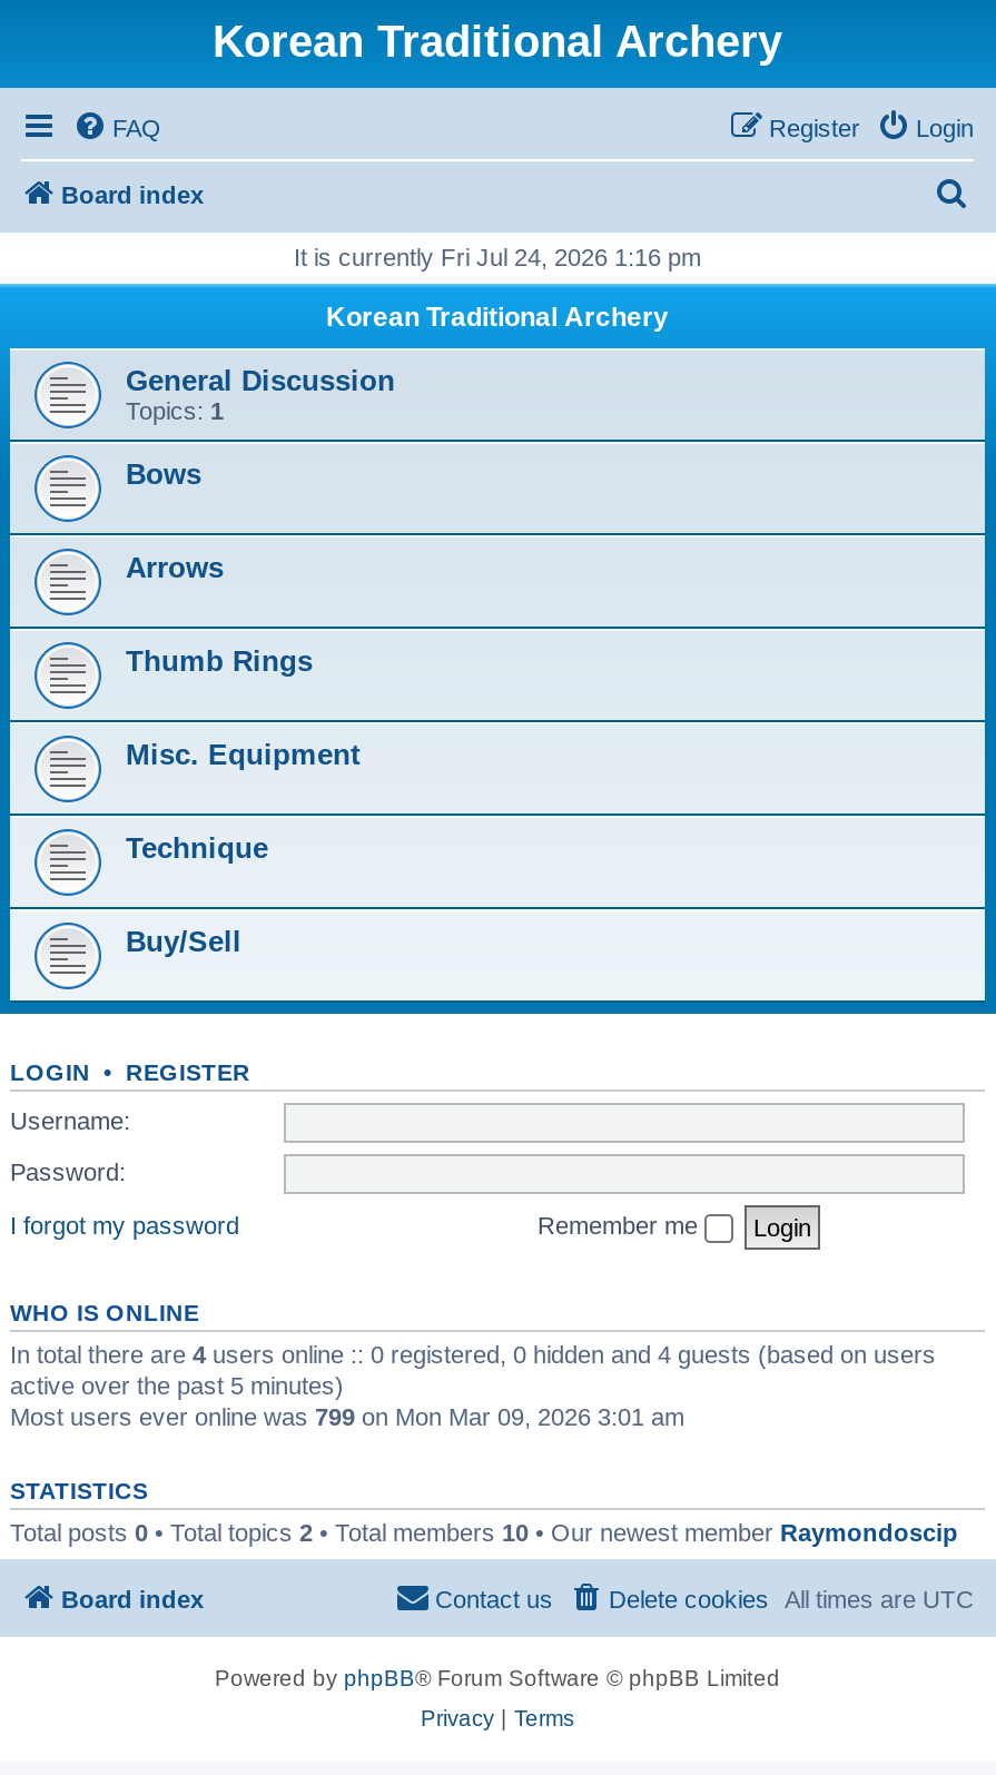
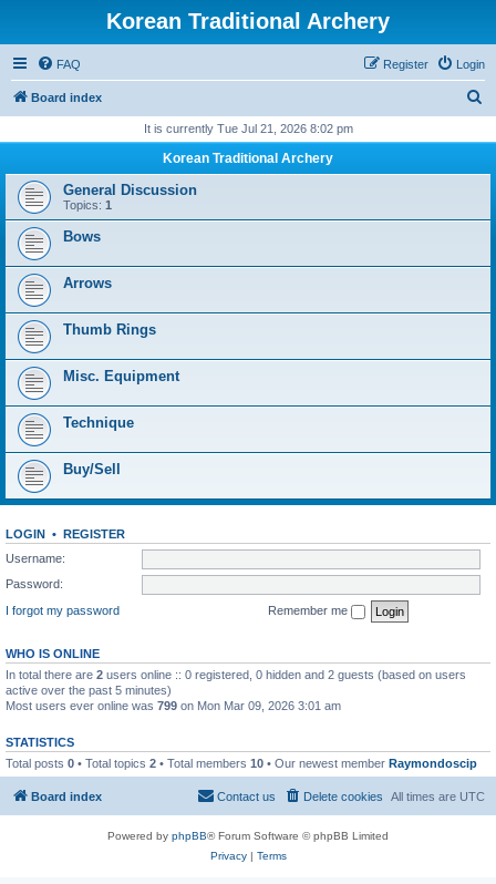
- It is currently Fri Jul 24, 2026 1:16 pm
+ It is currently Tue Jul 21, 2026 8:02 pm

- In total there are 4 users online :: 0 registered, 0 hidden and 4 guests (based on users
+ In total there are 2 users online :: 0 registered, 0 hidden and 2 guests (based on users
